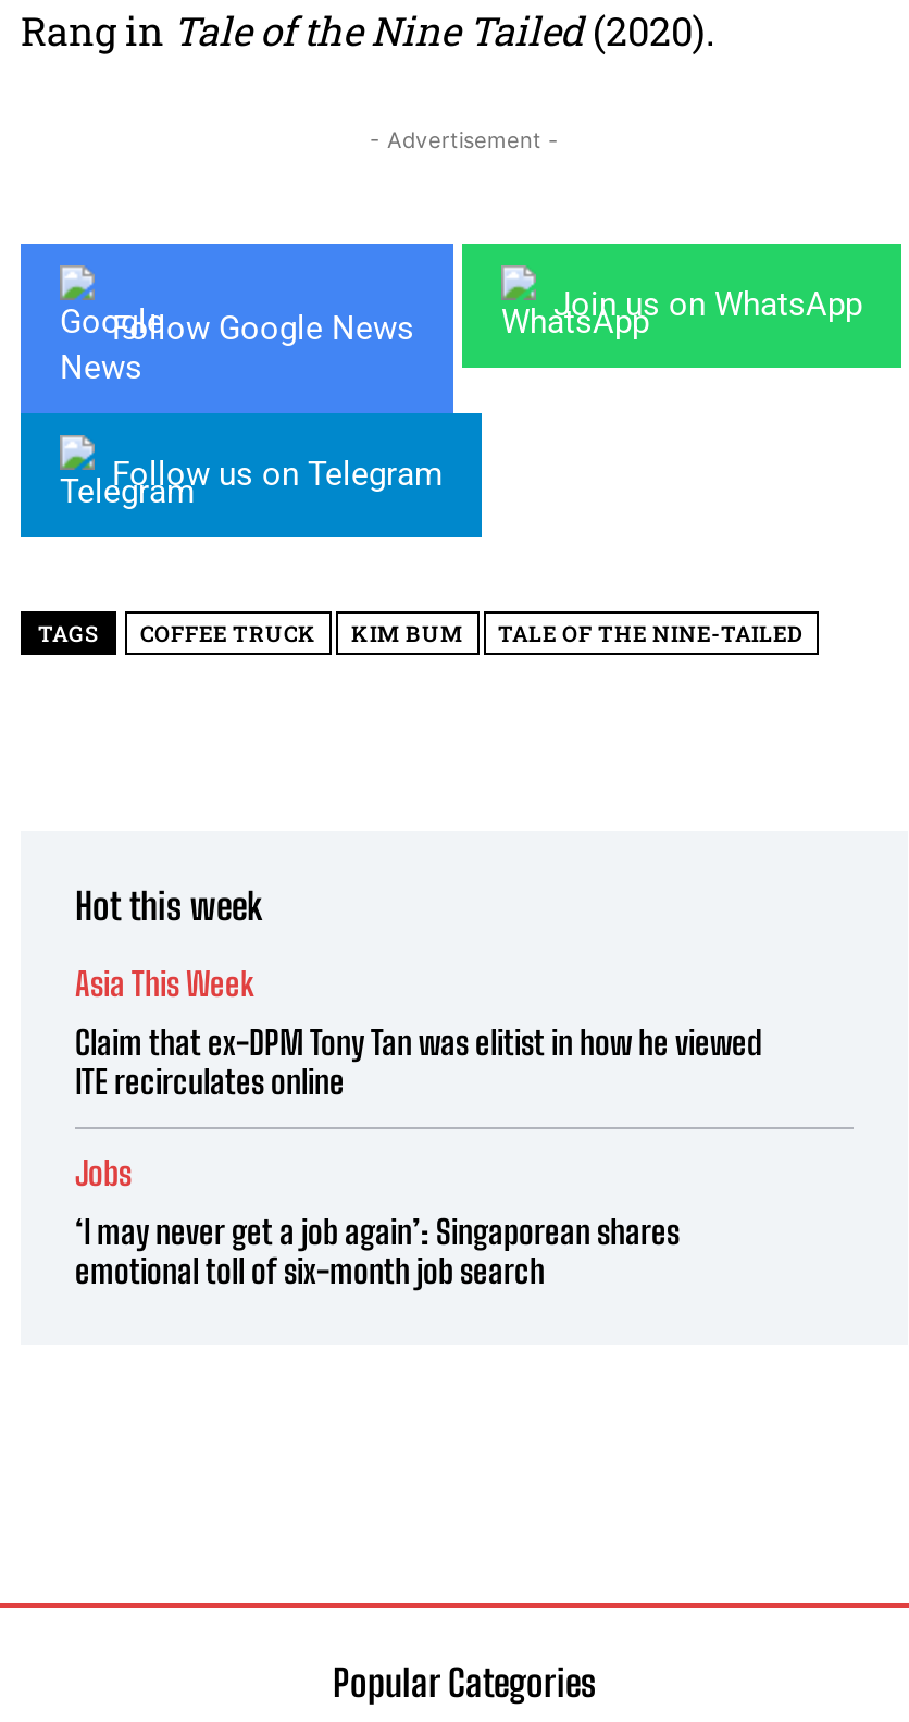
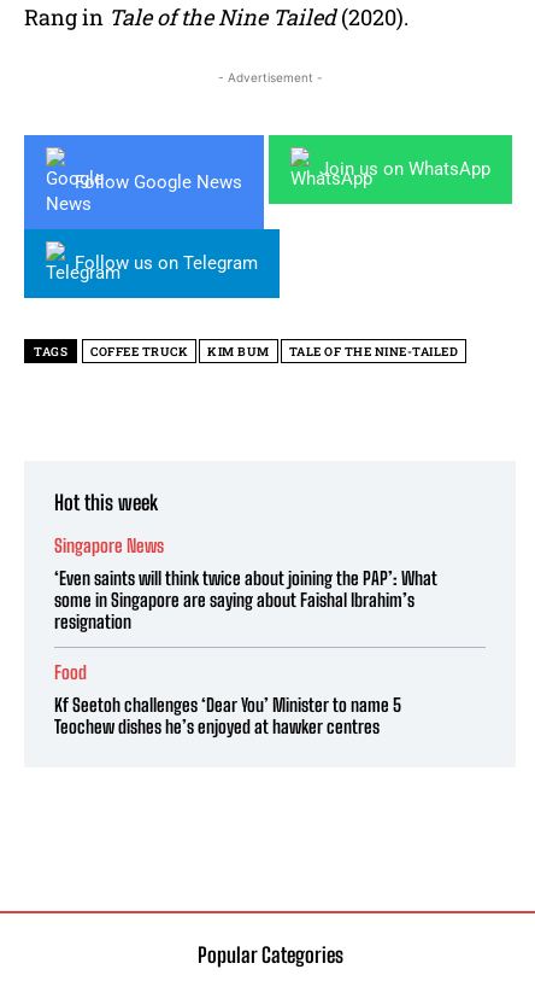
- Asia This Week
+ Singapore News

- Claim that ex-DPM Tony Tan was elitist in how he viewed
- ITE recirculates online
+ ‘Even saints will think twice about joining the PAP’: What
+ some in Singapore are saying about Faishal Ibrahim’s
+ resignation

- Jobs
+ Food

- ‘I may never get a job again’: Singaporean shares
- emotional toll of six-month job search
+ Kf Seetoh challenges ‘Dear You’ Minister to name 5
+ Teochew dishes he’s enjoyed at hawker centres
